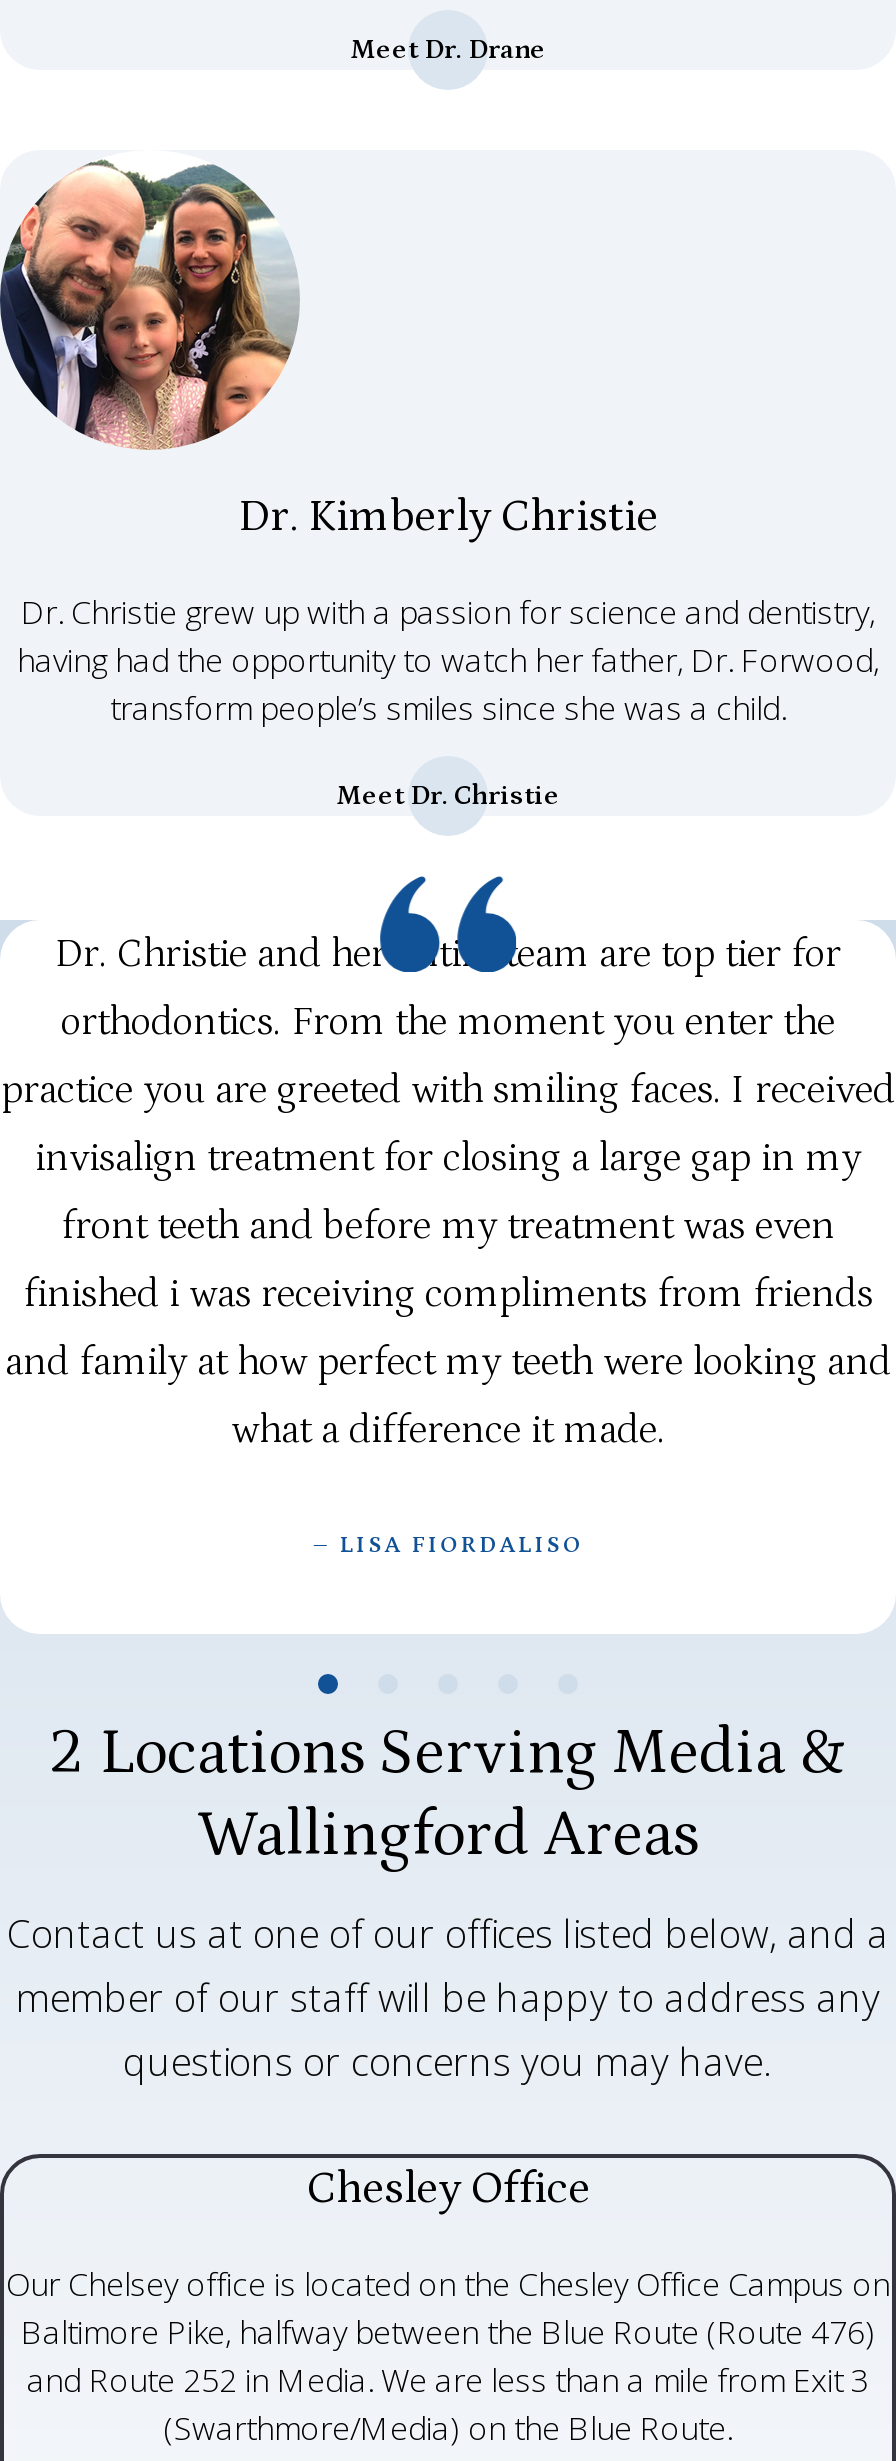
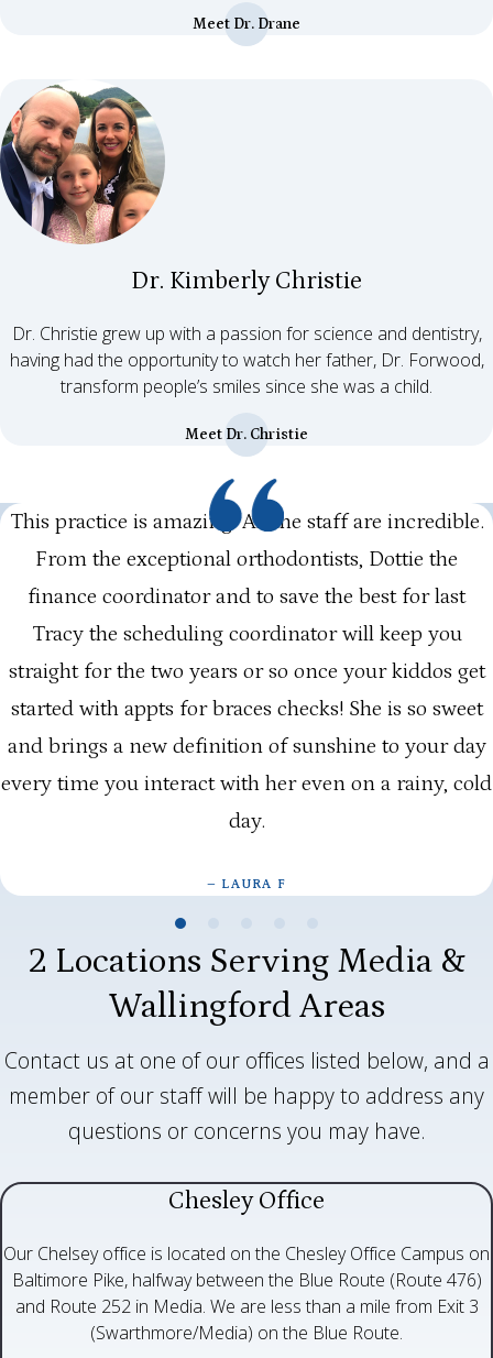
- Dr. Christie and her entire team are top tier for
- orthodontics. From the moment you enter the
- practice you are greeted with smiling faces. I received
- invisalign treatment for closing a large gap in my
- front teeth and before my treatment was even
- finished i was receiving compliments from friends
- and family at how perfect my teeth were looking and
- what a difference it made.
- – LISA FIORDALISO
+ This practice is amazing! All the staff are incredible.
+ From the exceptional orthodontists, Dottie the
+ finance coordinator and to save the best for last
+ Tracy the scheduling coordinator will keep you
+ straight for the two years or so once your kiddos get
+ started with appts for braces checks! She is so sweet
+ and brings a new definition of sunshine to your day
+ every time you interact with her even on a rainy, cold
+ day.
+ – LAURA F
